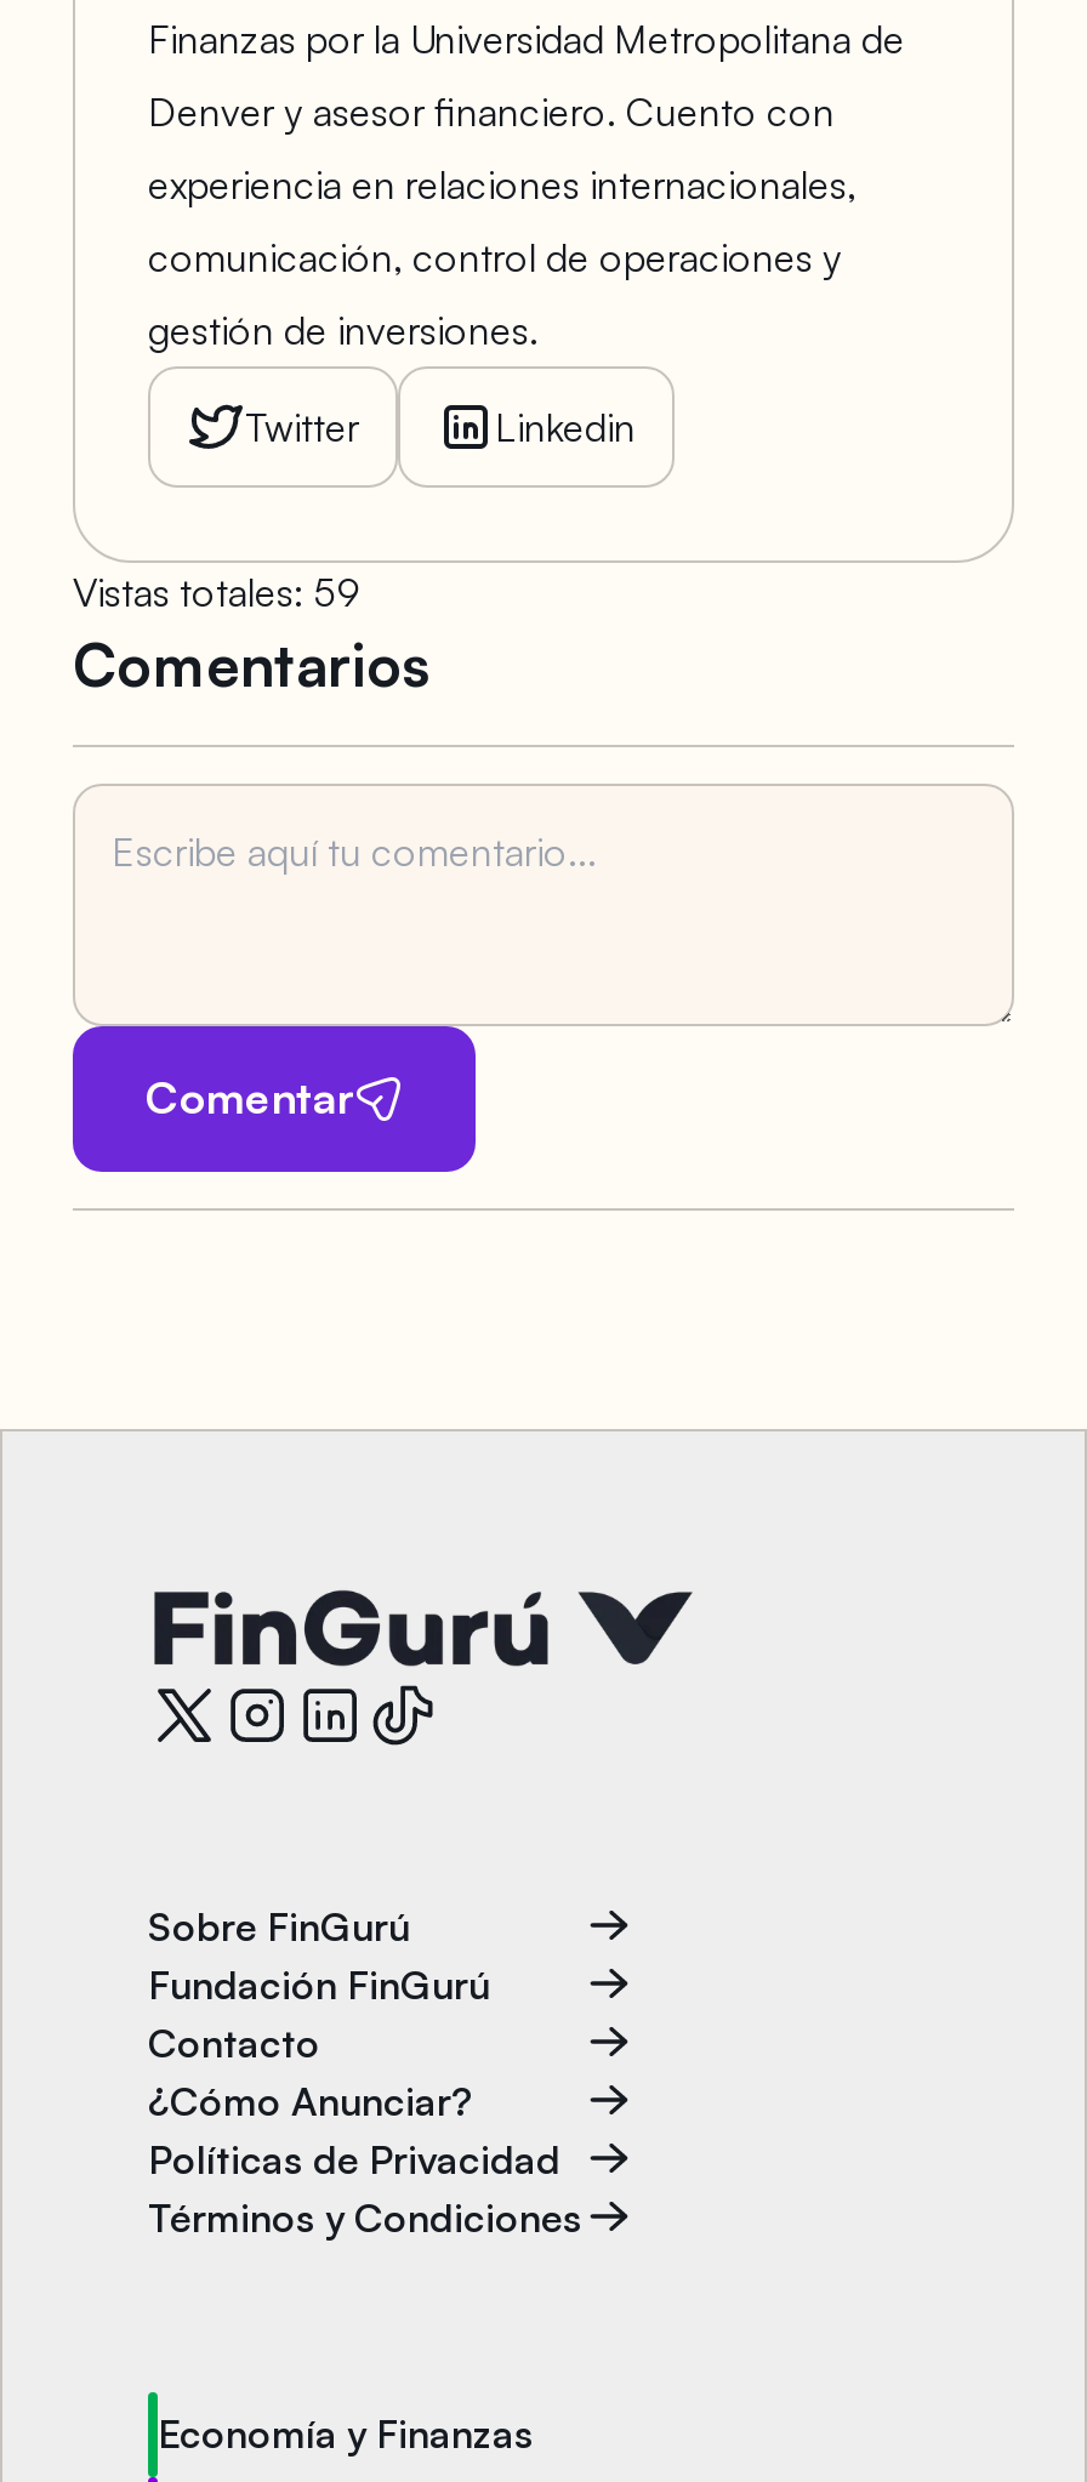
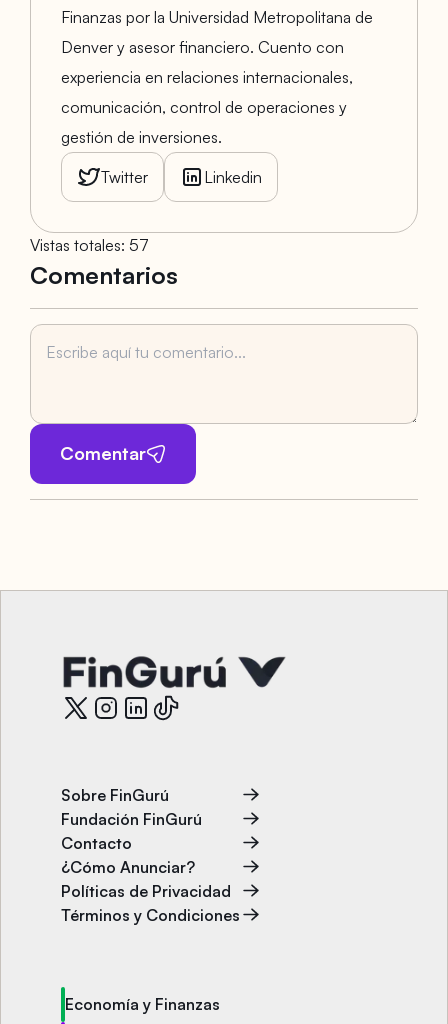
- Vistas totales: 59
+ Vistas totales: 57
